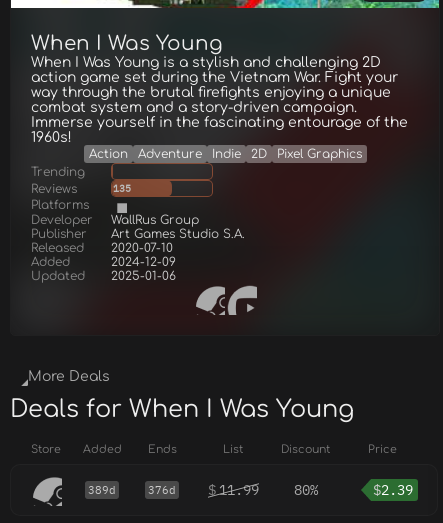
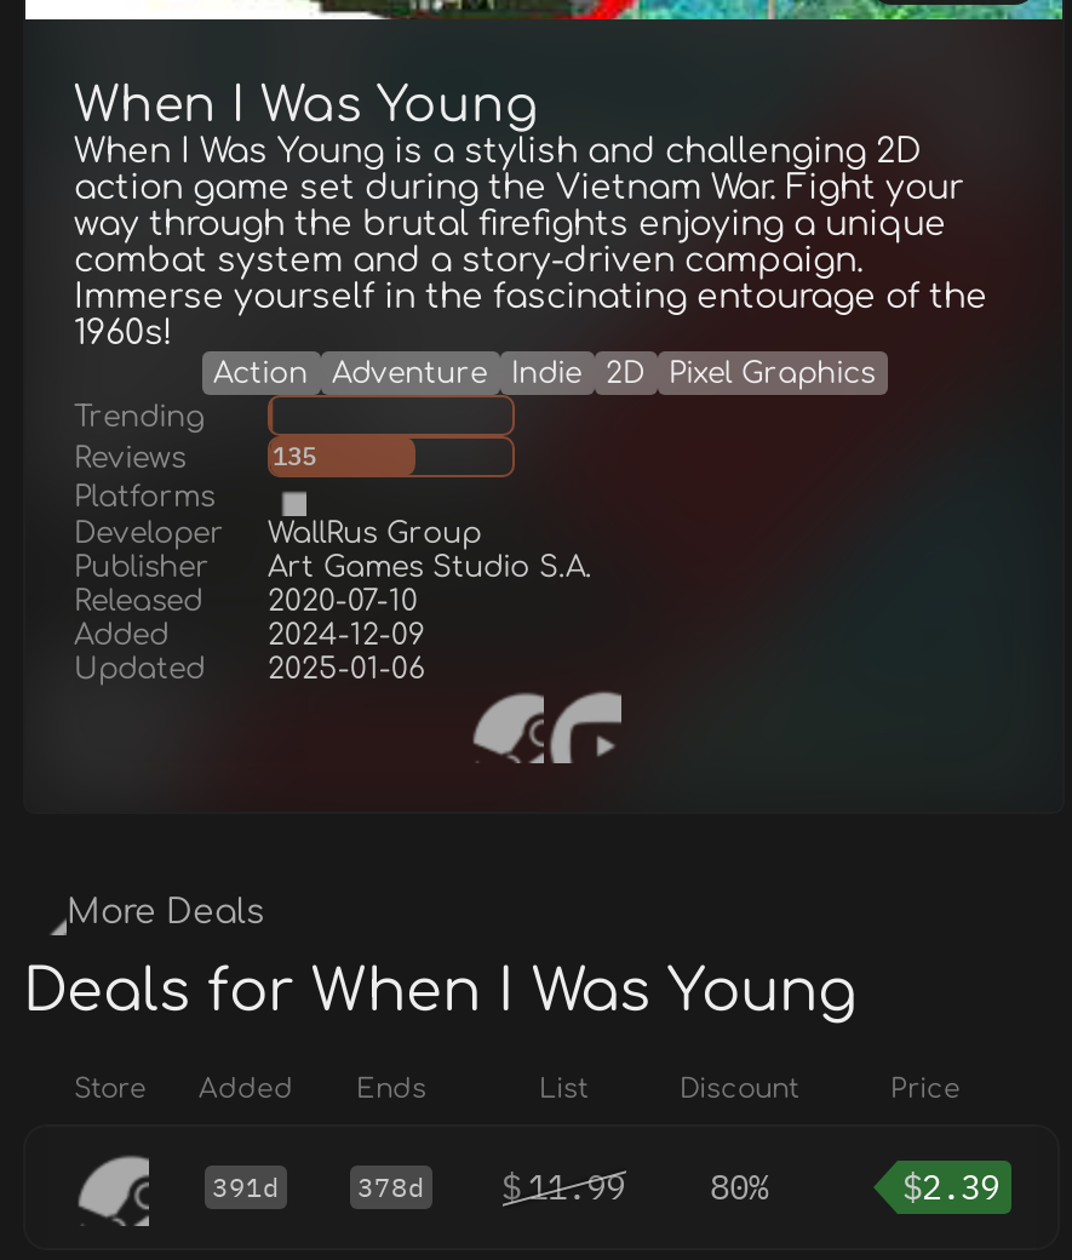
- 389d
- 376d
+ 391d
+ 378d
